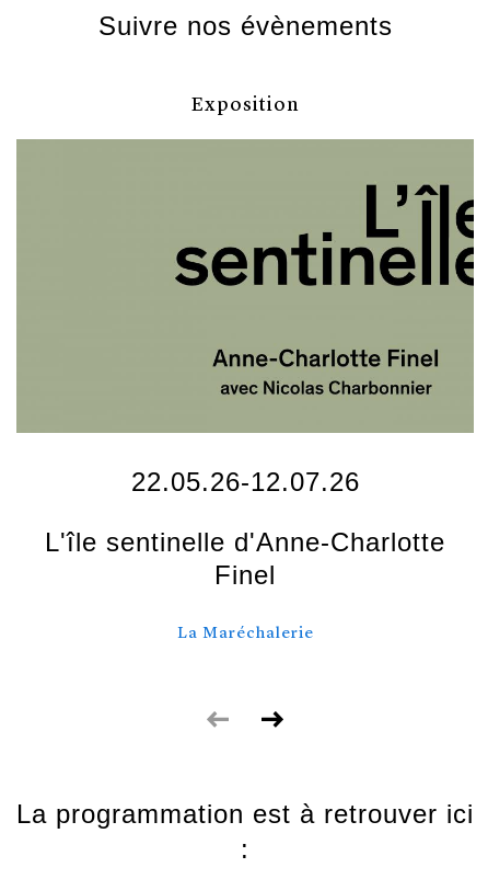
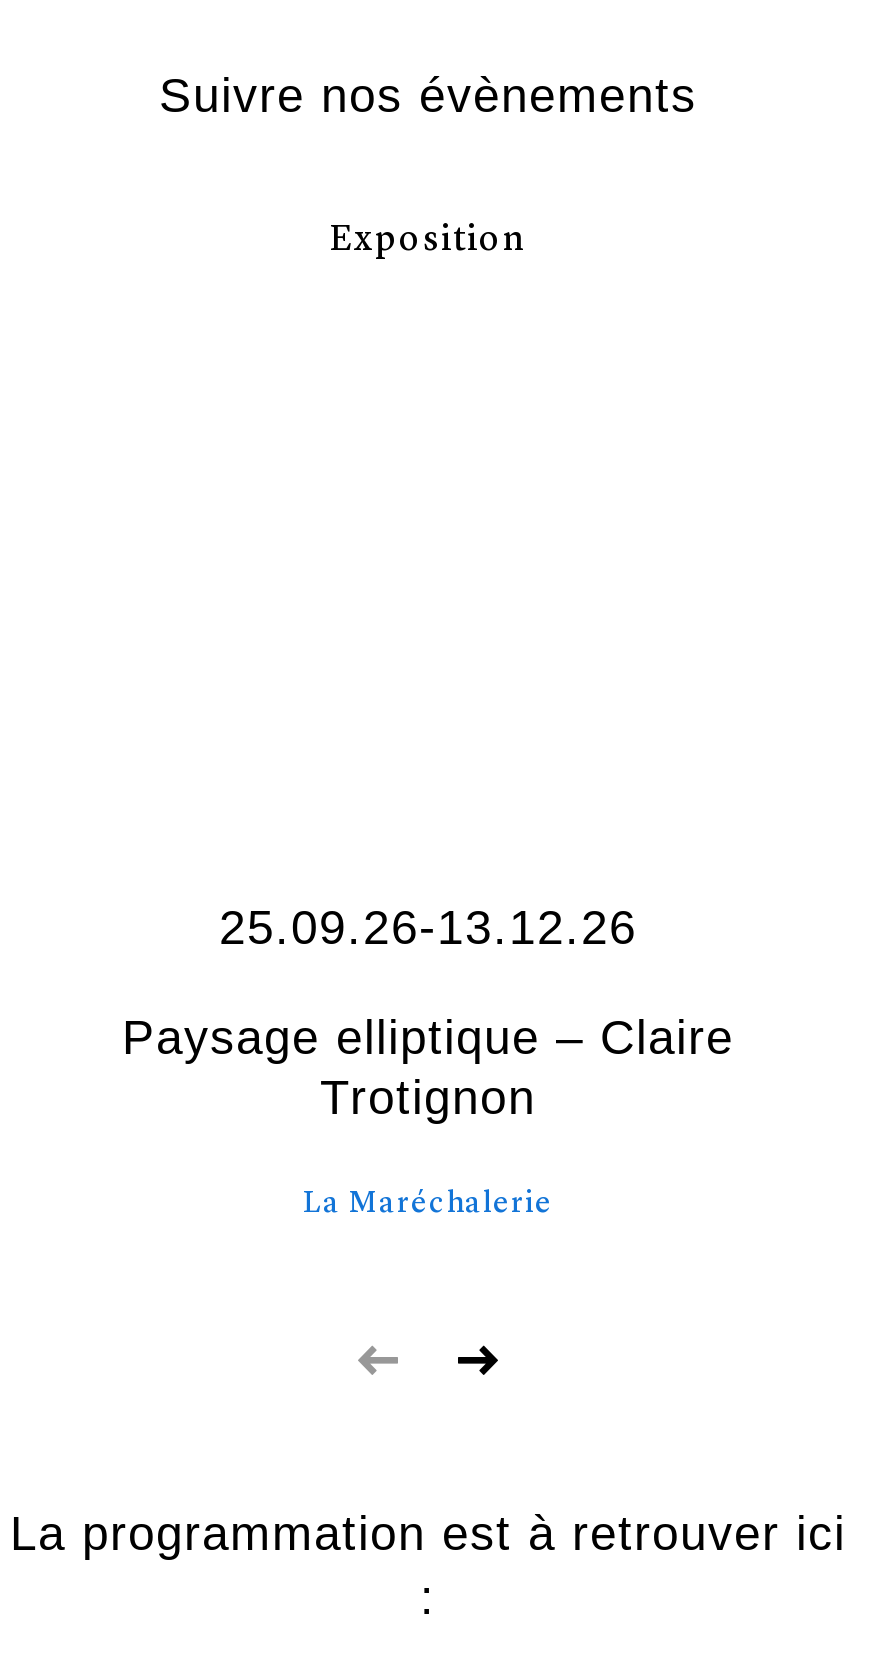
- [image]

- 22.05.26-12.07.26
+ 25.09.26-13.12.26

- L'île sentinelle d'Anne-Charlotte
- Finel
+ Paysage elliptique – Claire
+ Trotignon
